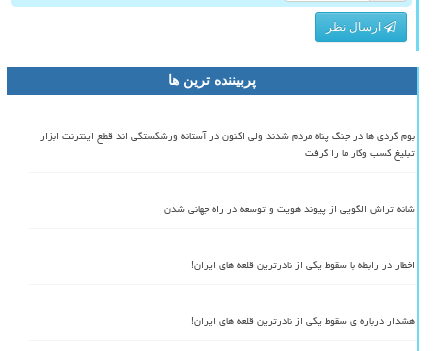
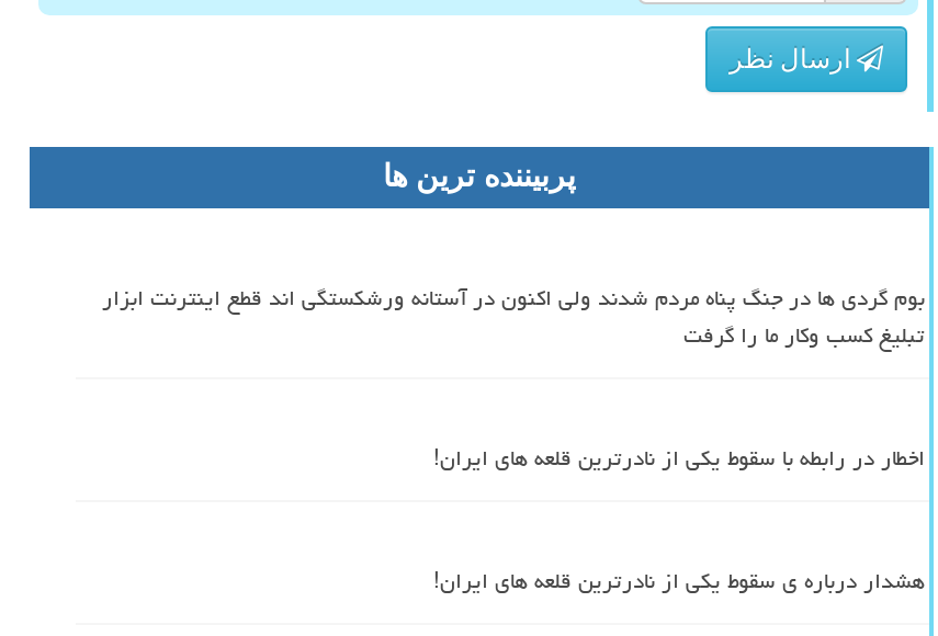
- شانه تراش الگویی از پیوند هویت و توسعه در راه جهانی شدن
